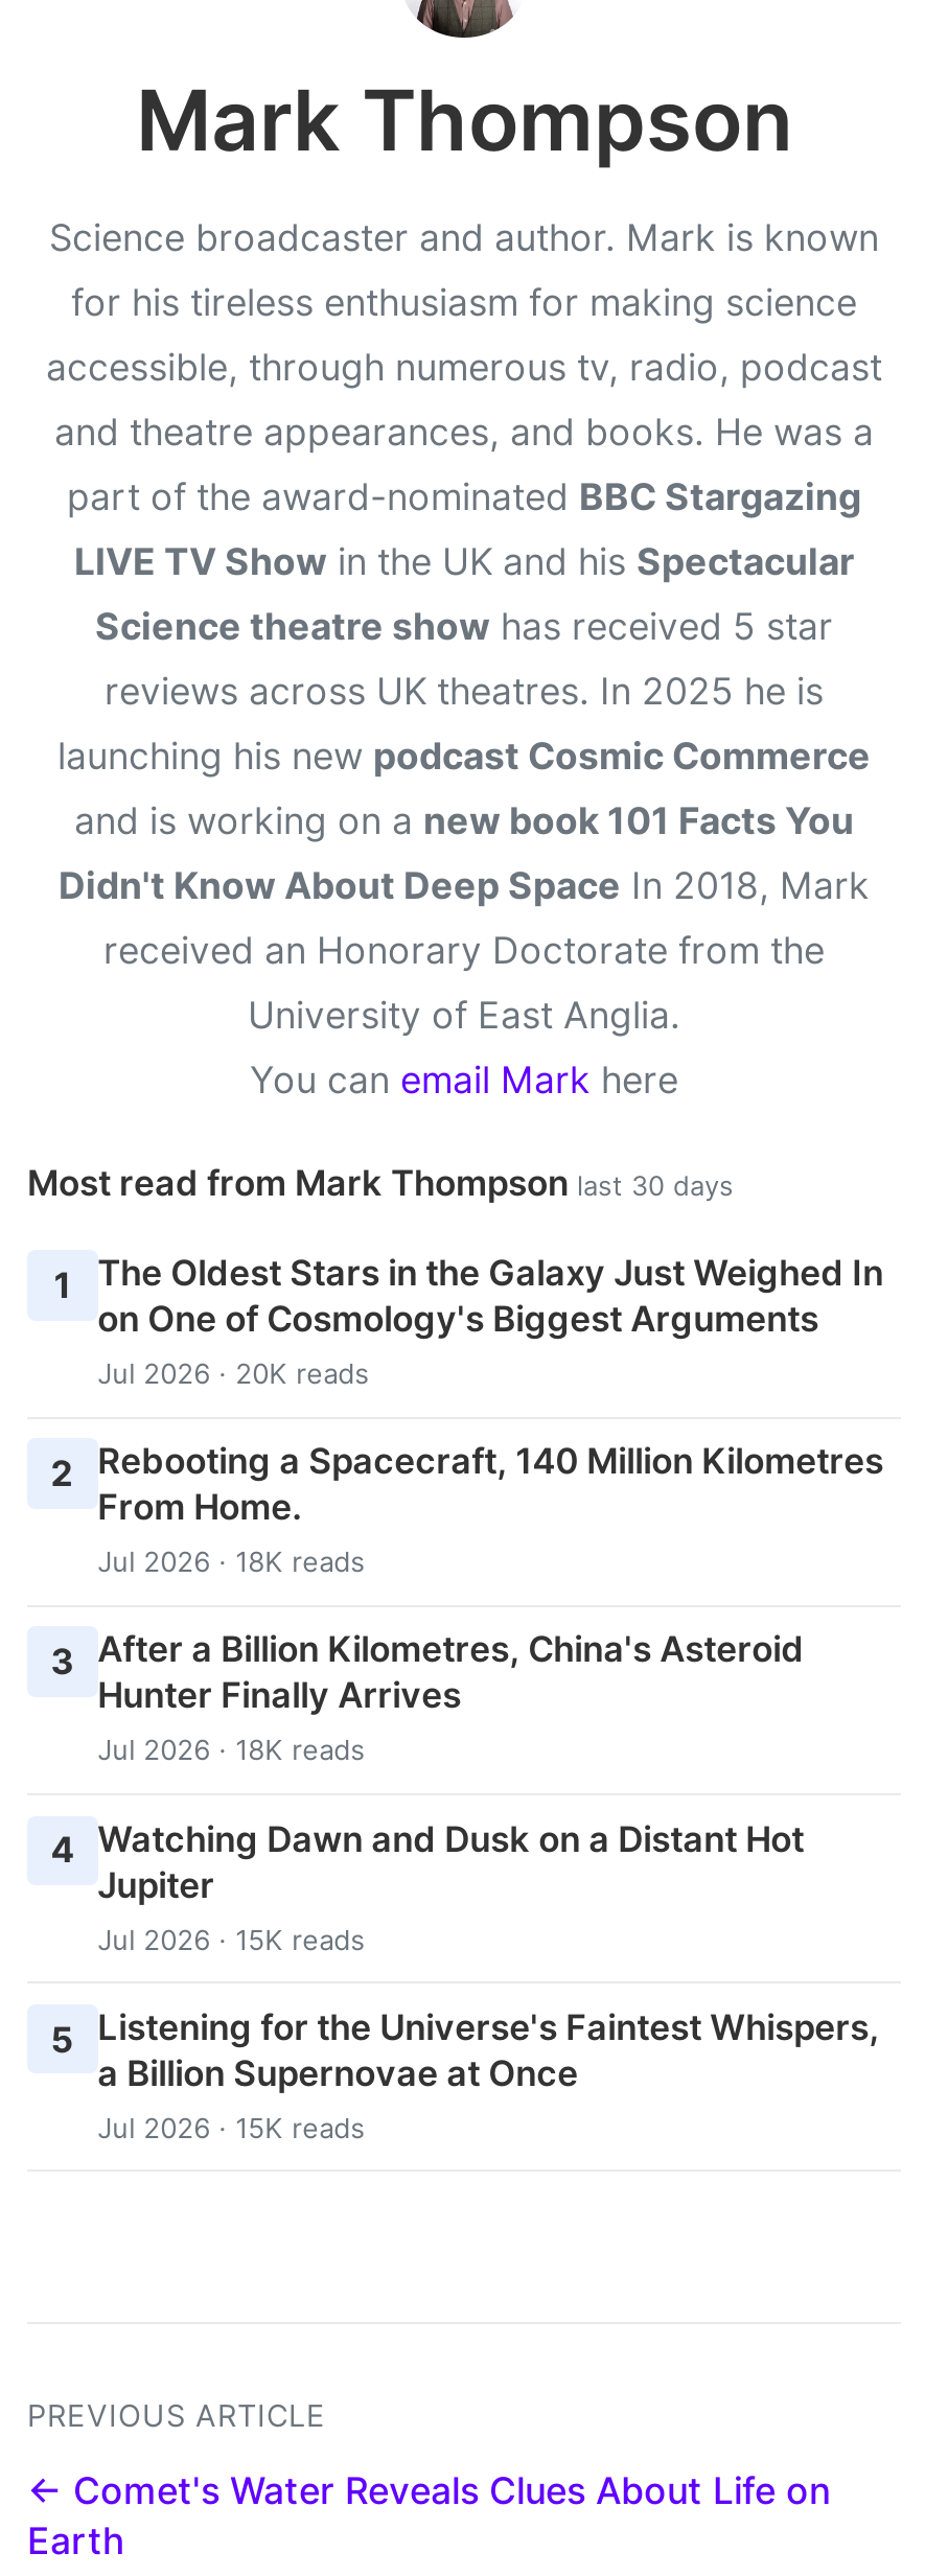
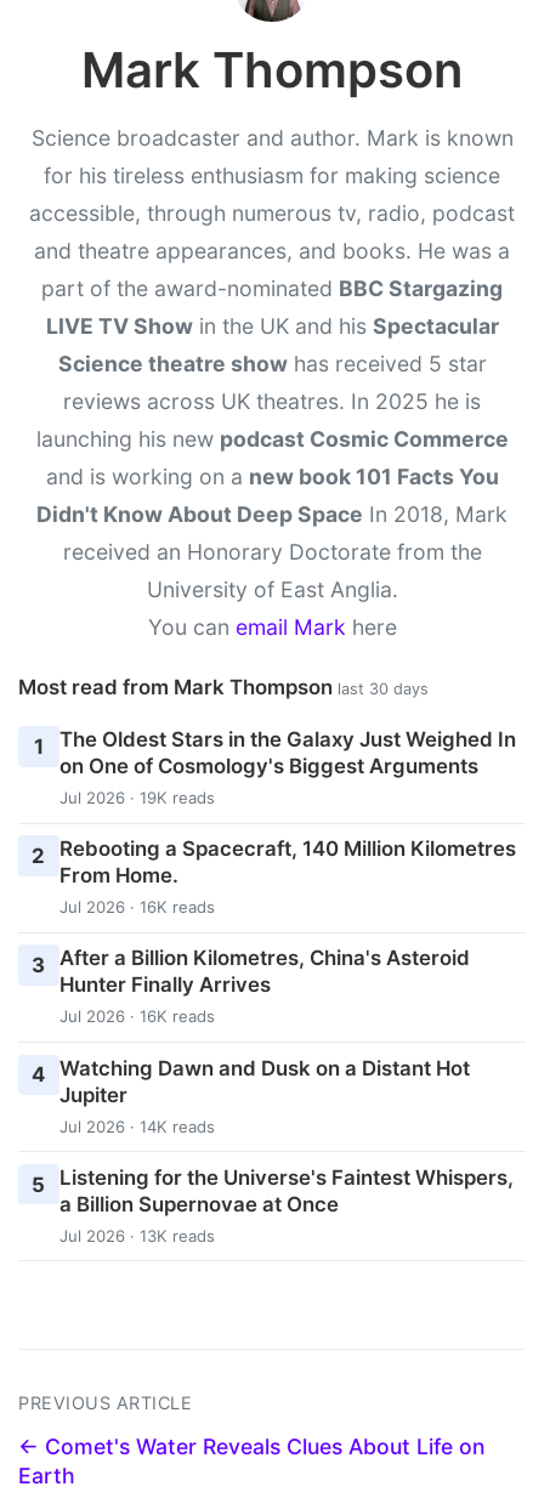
- Jul 2026 · 20K reads
+ Jul 2026 · 19K reads

- Jul 2026 · 18K reads
+ Jul 2026 · 16K reads

- Jul 2026 · 18K reads
+ Jul 2026 · 16K reads

- Jul 2026 · 15K reads
+ Jul 2026 · 14K reads

- Jul 2026 · 15K reads
+ Jul 2026 · 13K reads
